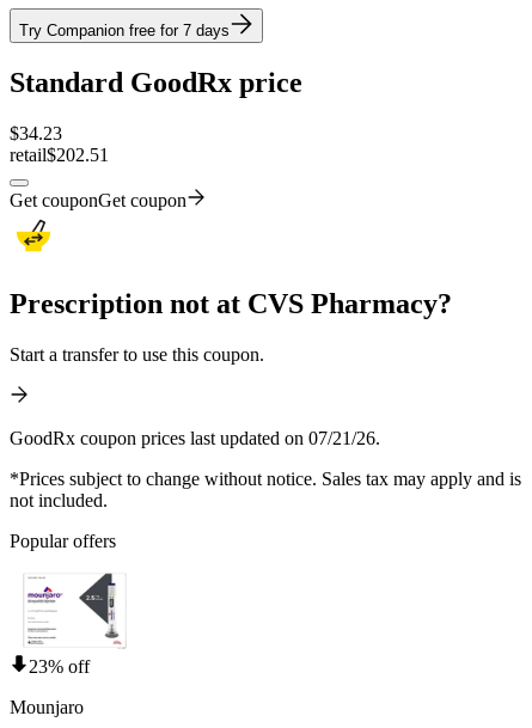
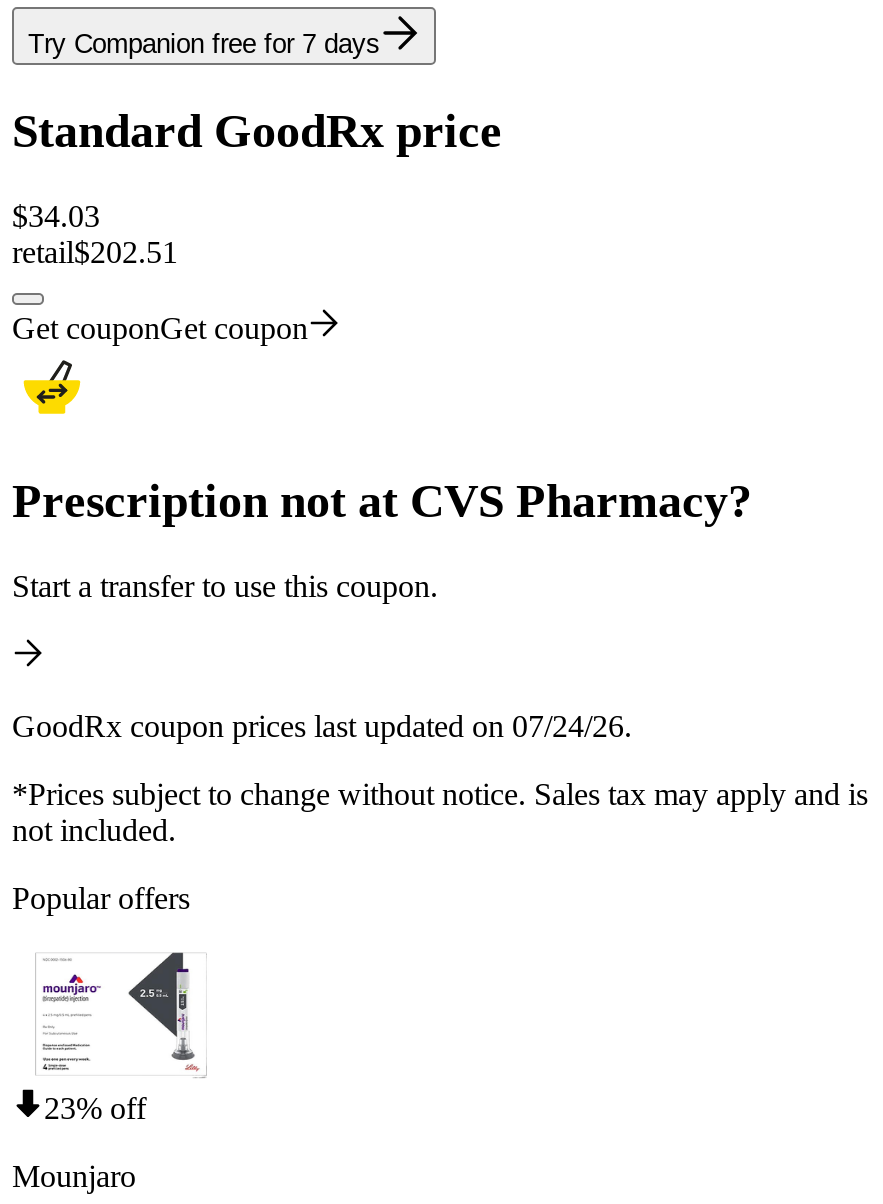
- $34.23
+ $34.03

- GoodRx coupon prices last updated on 07/21/26.
+ GoodRx coupon prices last updated on 07/24/26.
